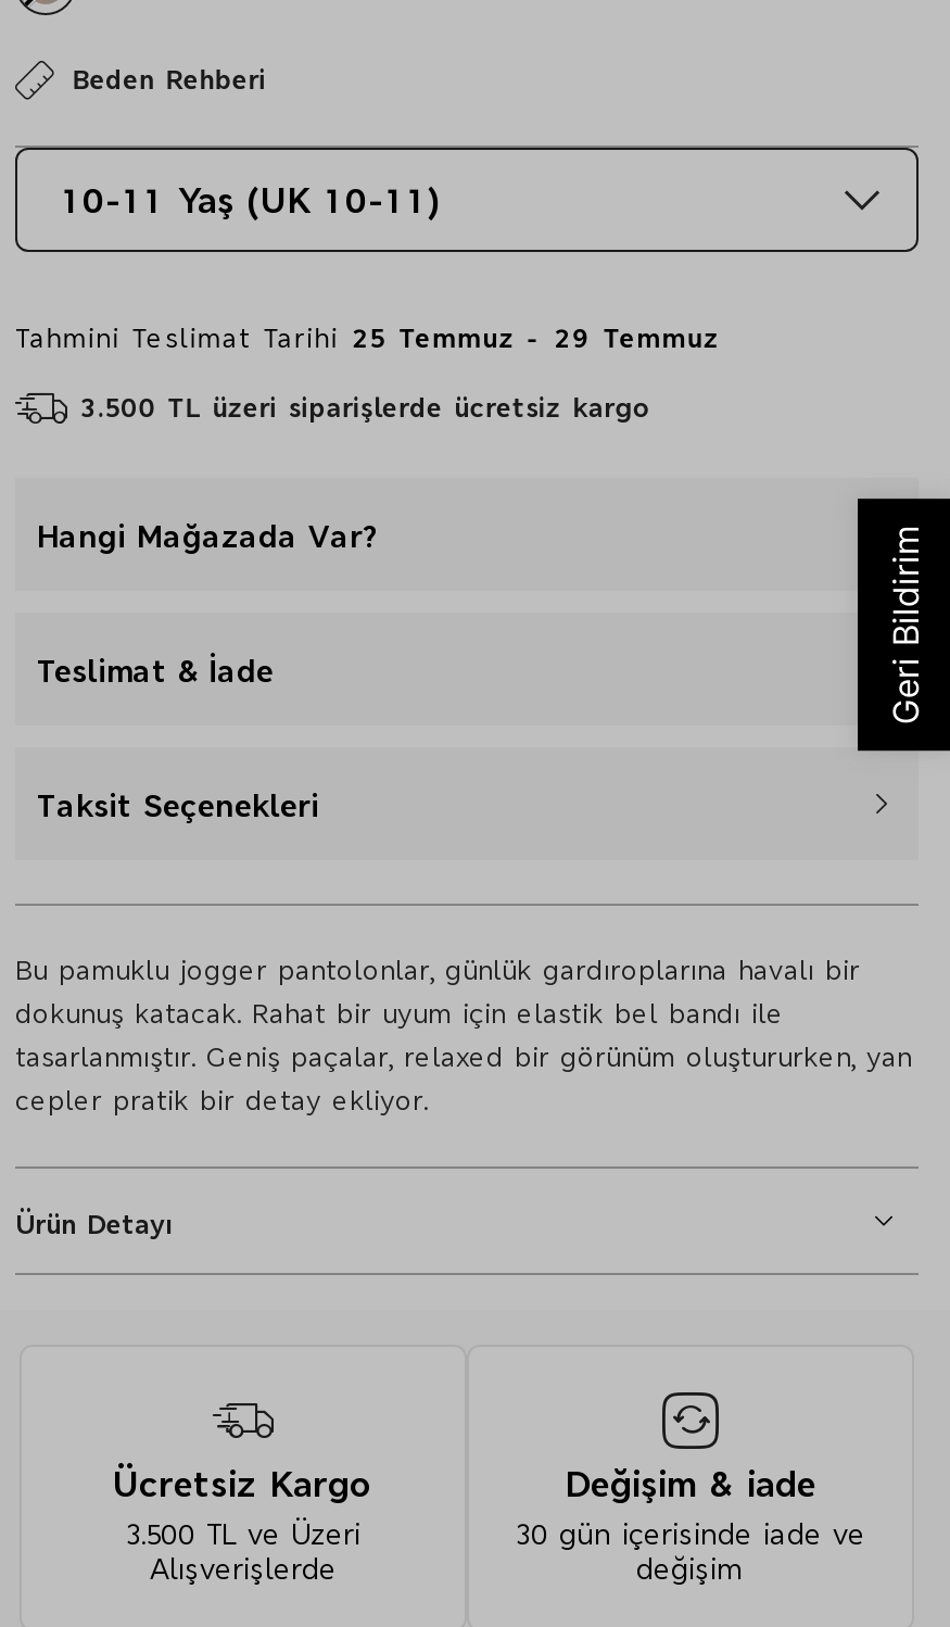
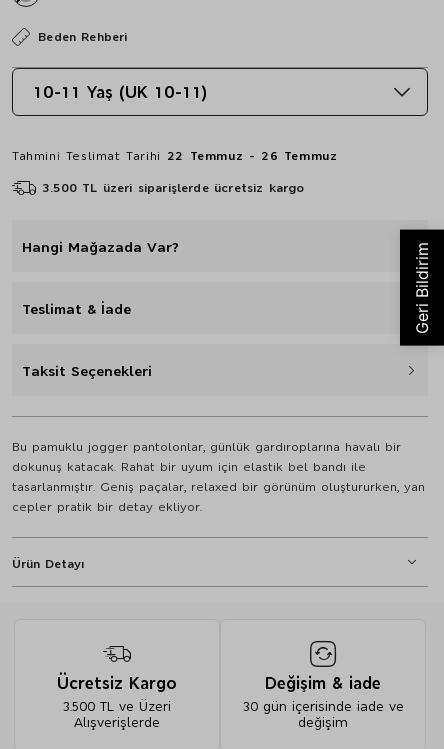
- Tahmini Teslimat Tarihi 25 Temmuz - 29 Temmuz
+ Tahmini Teslimat Tarihi 22 Temmuz - 26 Temmuz
